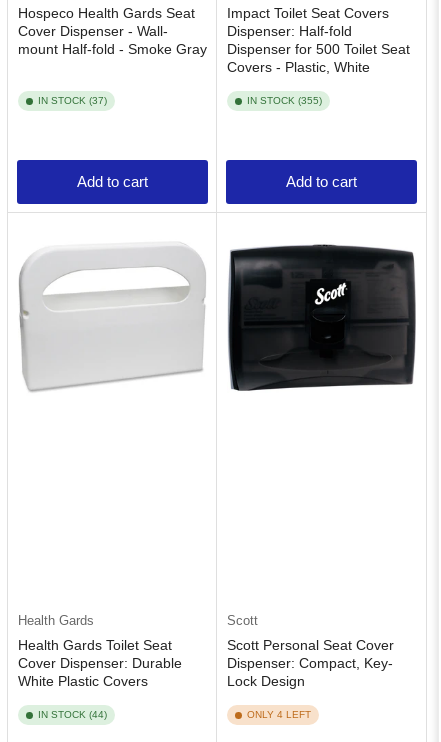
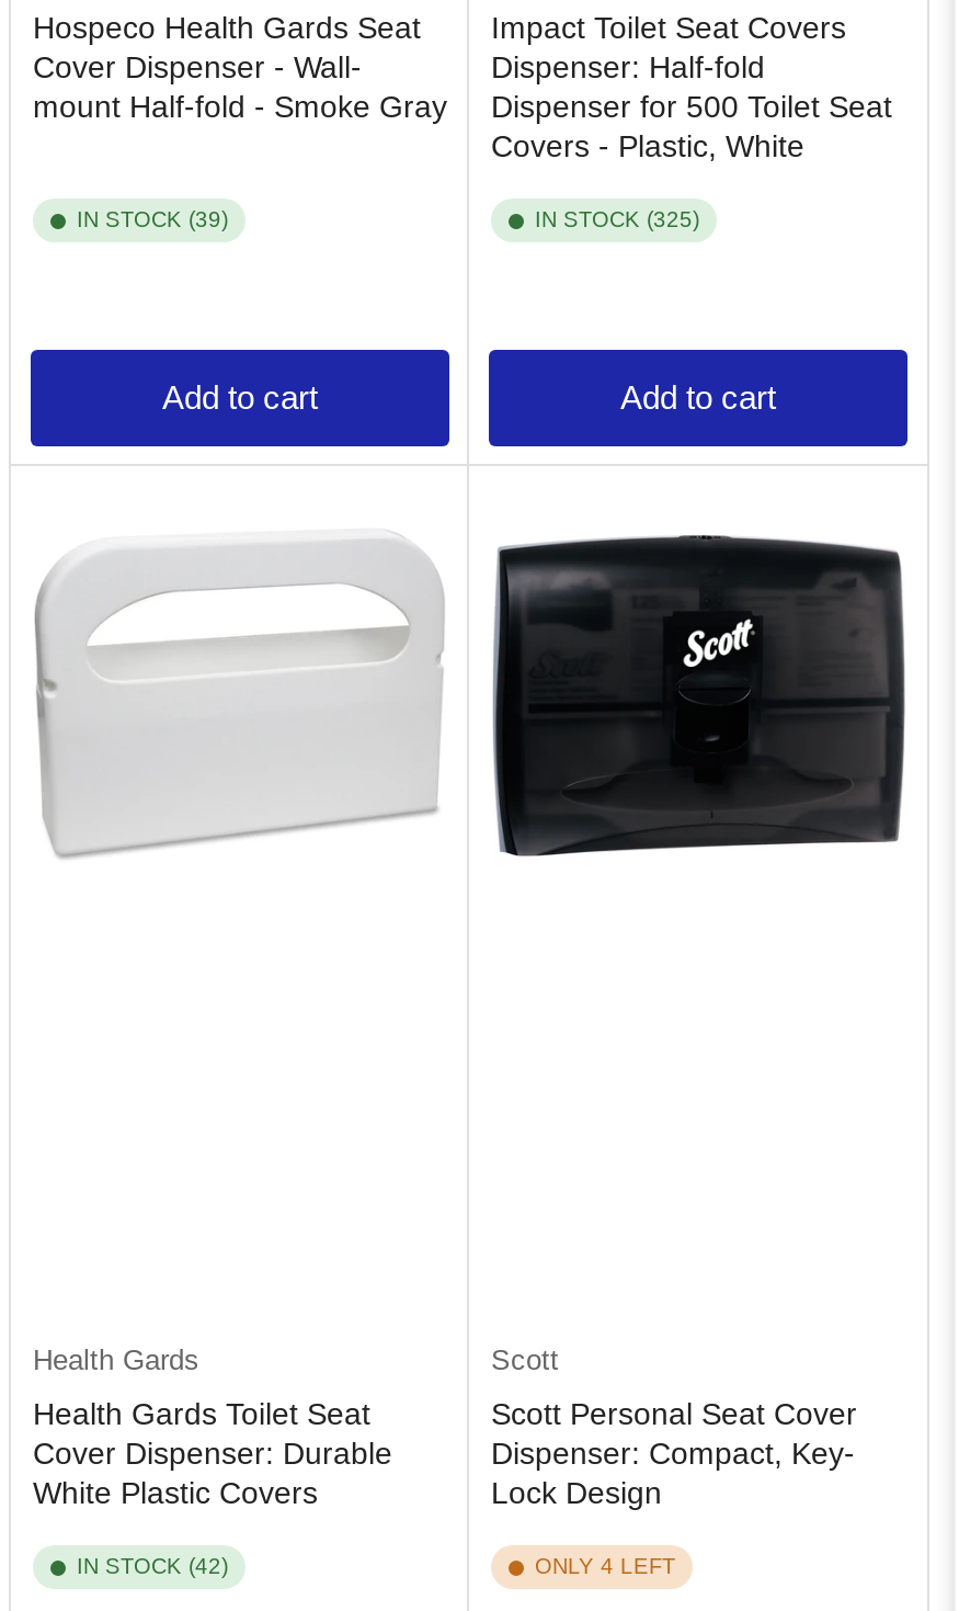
- IN STOCK (37)
+ IN STOCK (39)

- IN STOCK (355)
+ IN STOCK (325)

- IN STOCK (44)
+ IN STOCK (42)
